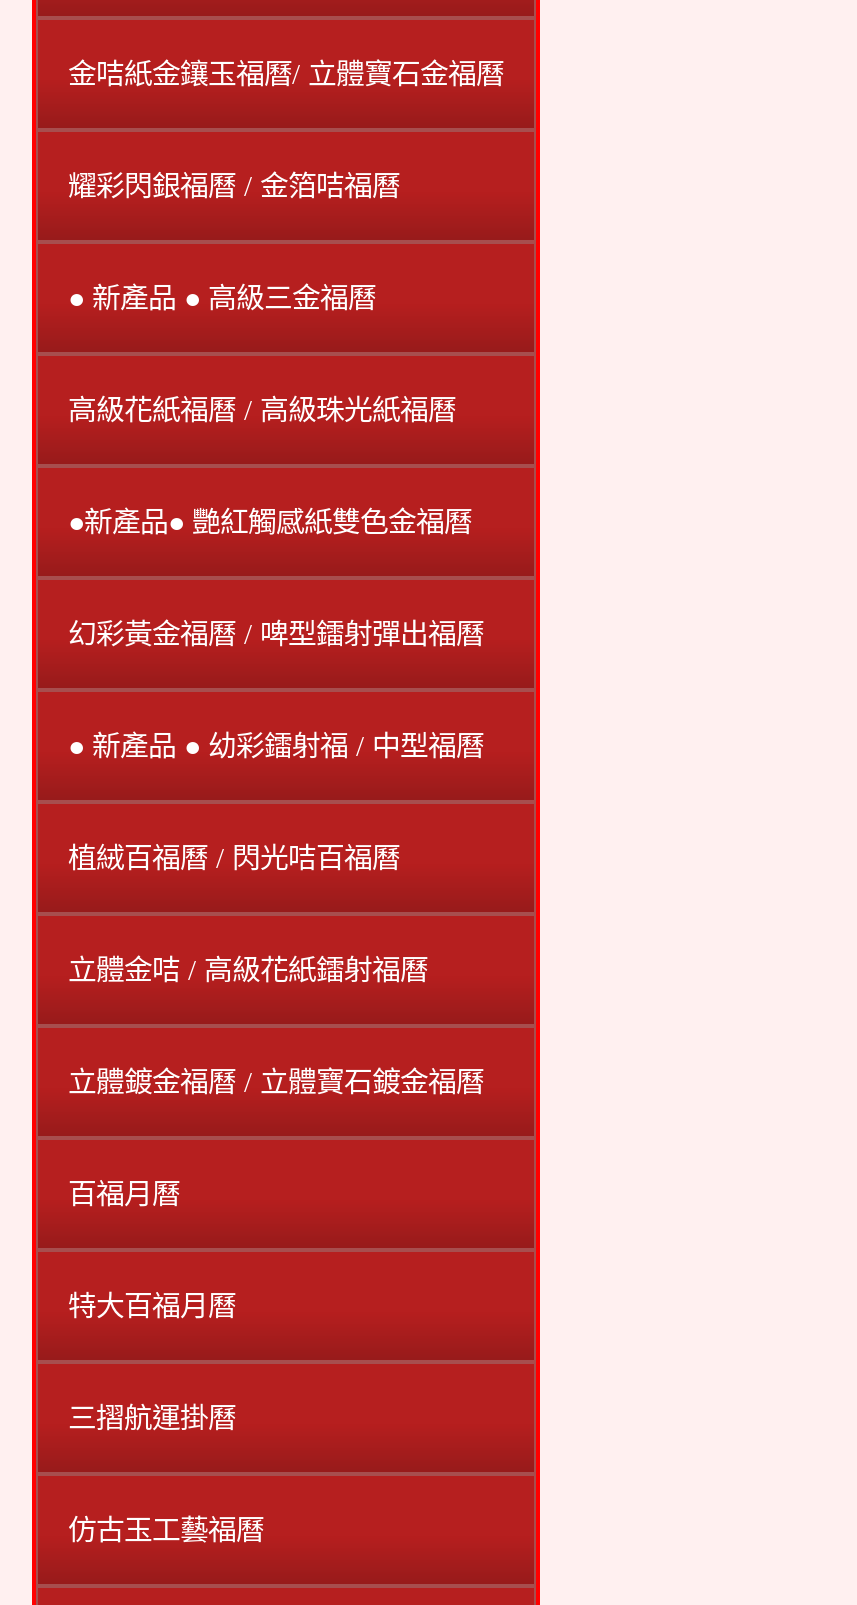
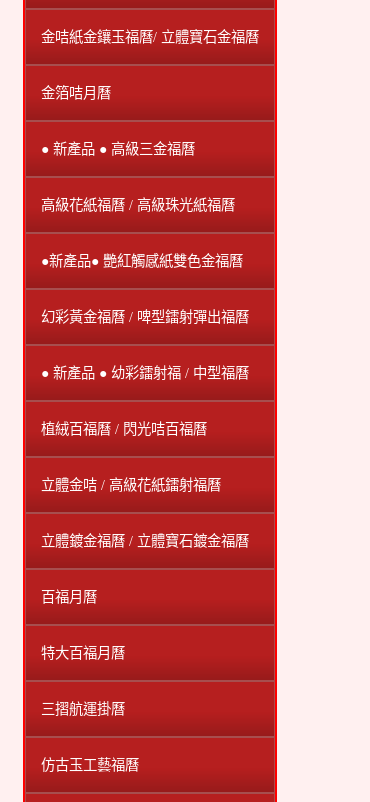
- 耀彩閃銀福曆 / 金箔咭福曆
+ 金箔咭月曆
